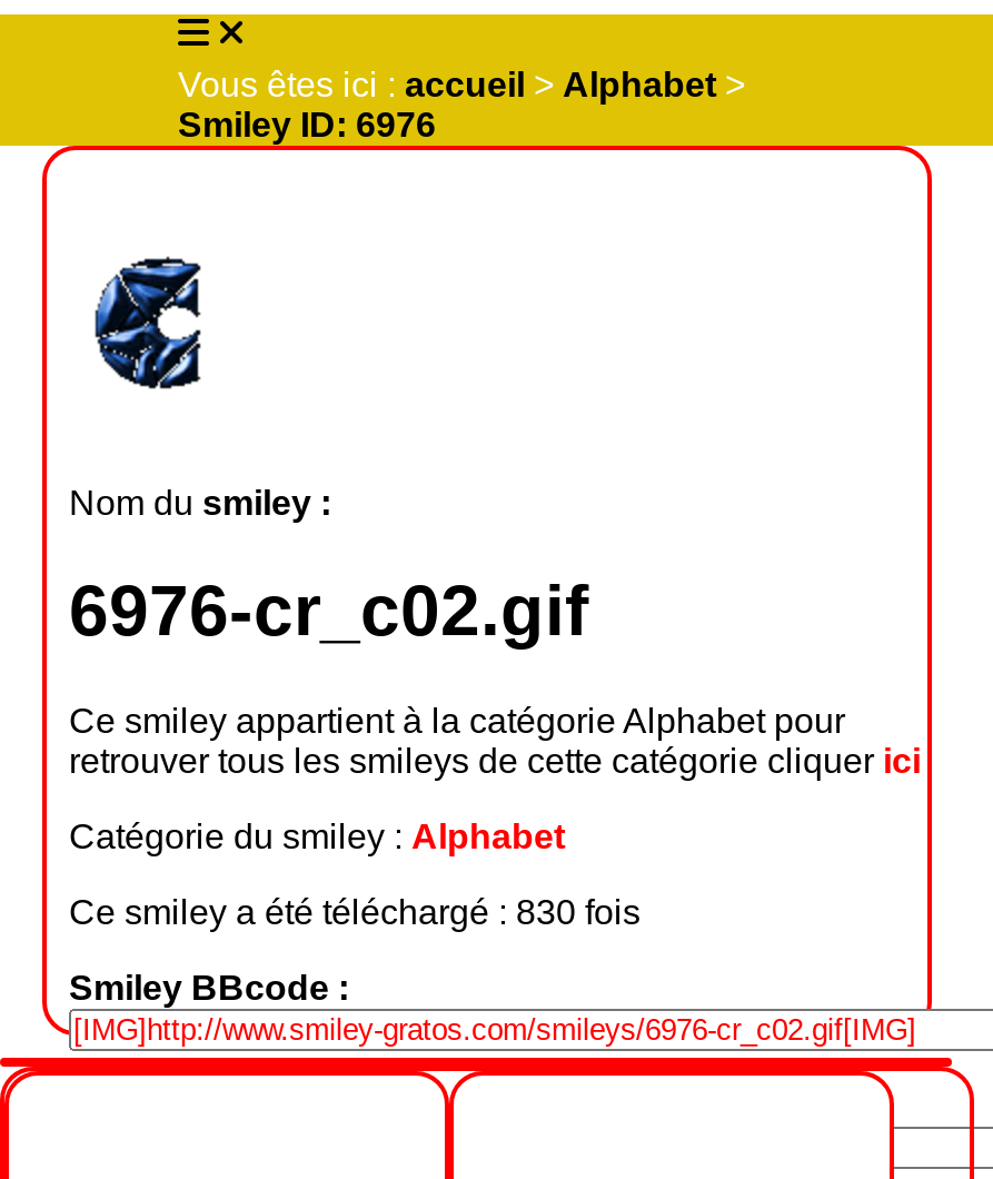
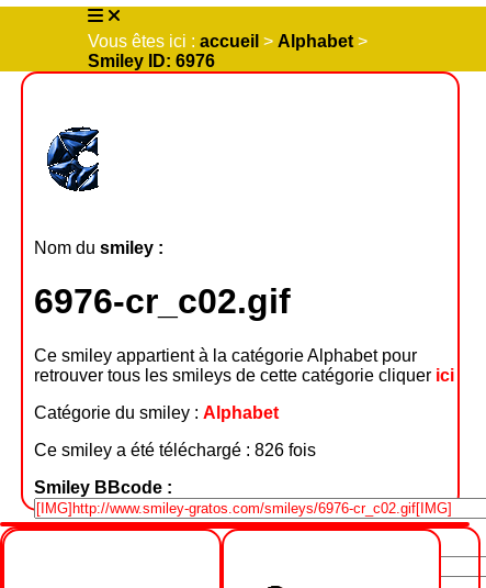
- Ce smiley a été téléchargé : 830 fois
+ Ce smiley a été téléchargé : 826 fois
